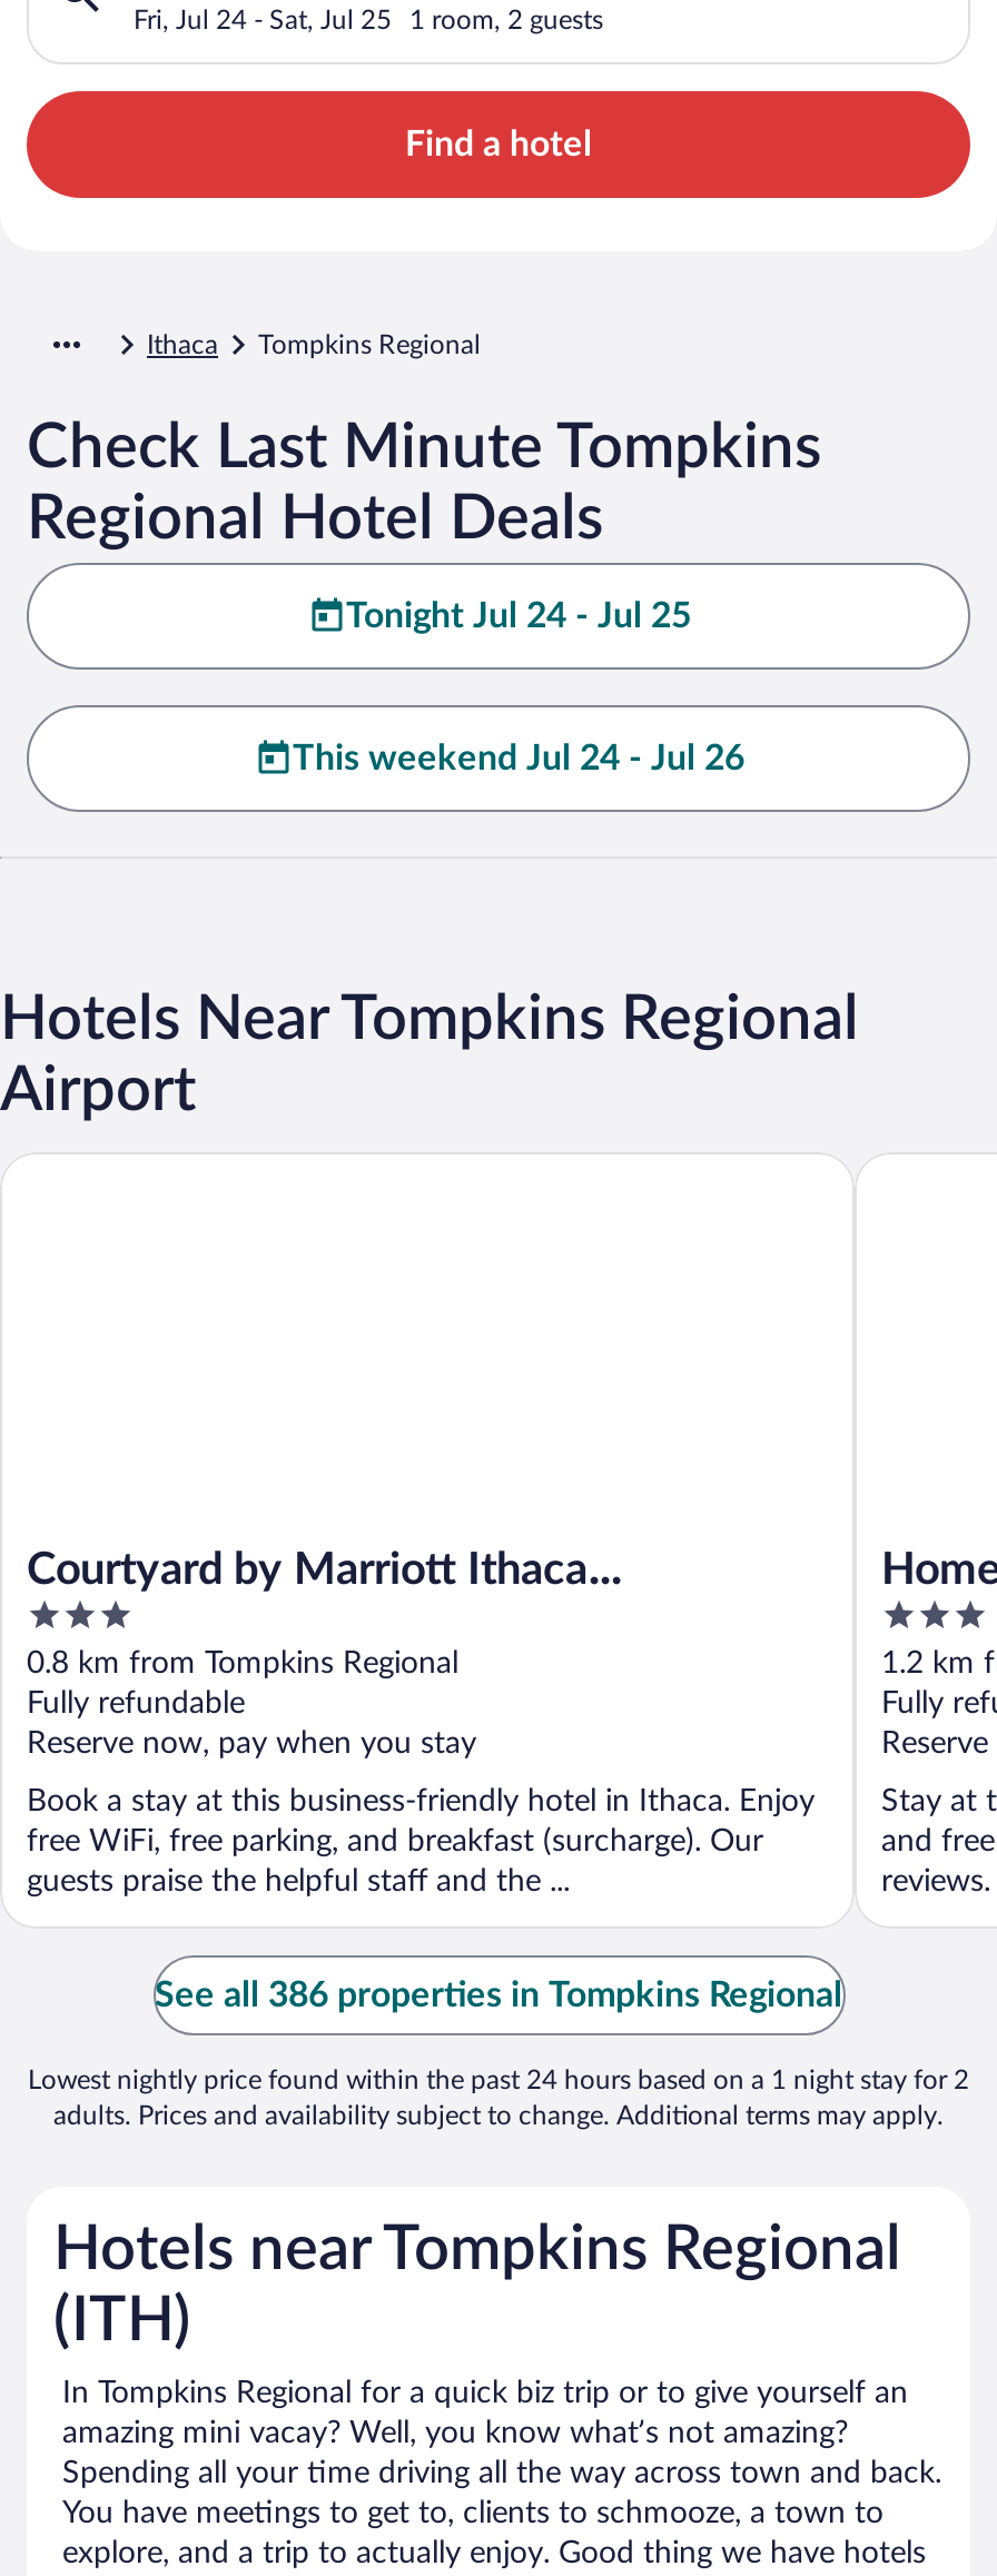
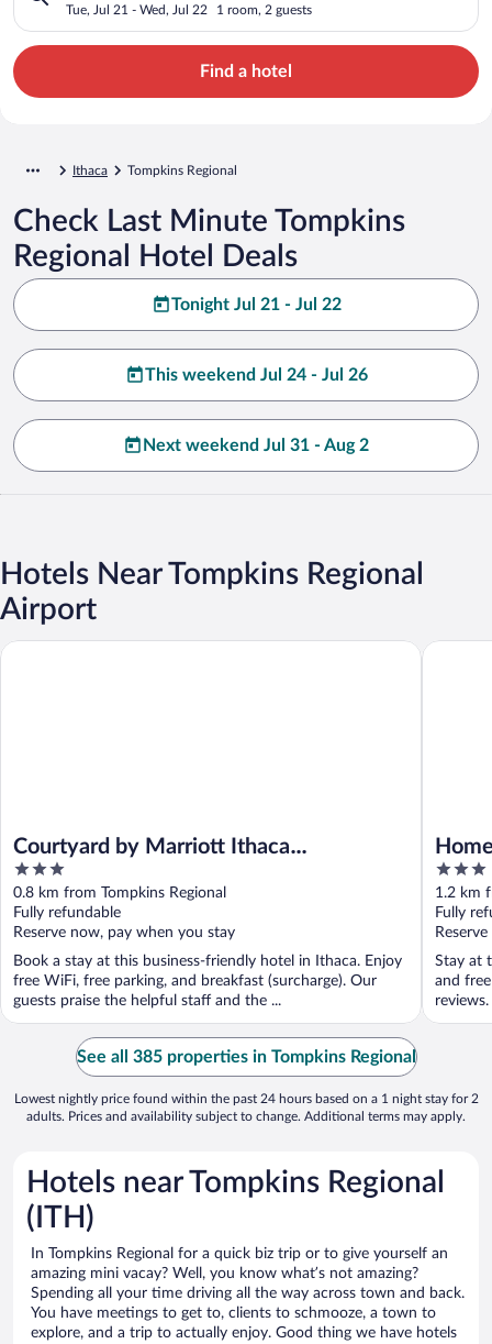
- Fri, Jul 24 - Sat, Jul 25
+ Tue, Jul 21 - Wed, Jul 22

- Tonight Jul 24 - Jul 25
+ Tonight Jul 21 - Jul 22

+ Next weekend Jul 31 - Aug 2

- See all 386 properties in Tompkins Regional
+ See all 385 properties in Tompkins Regional
